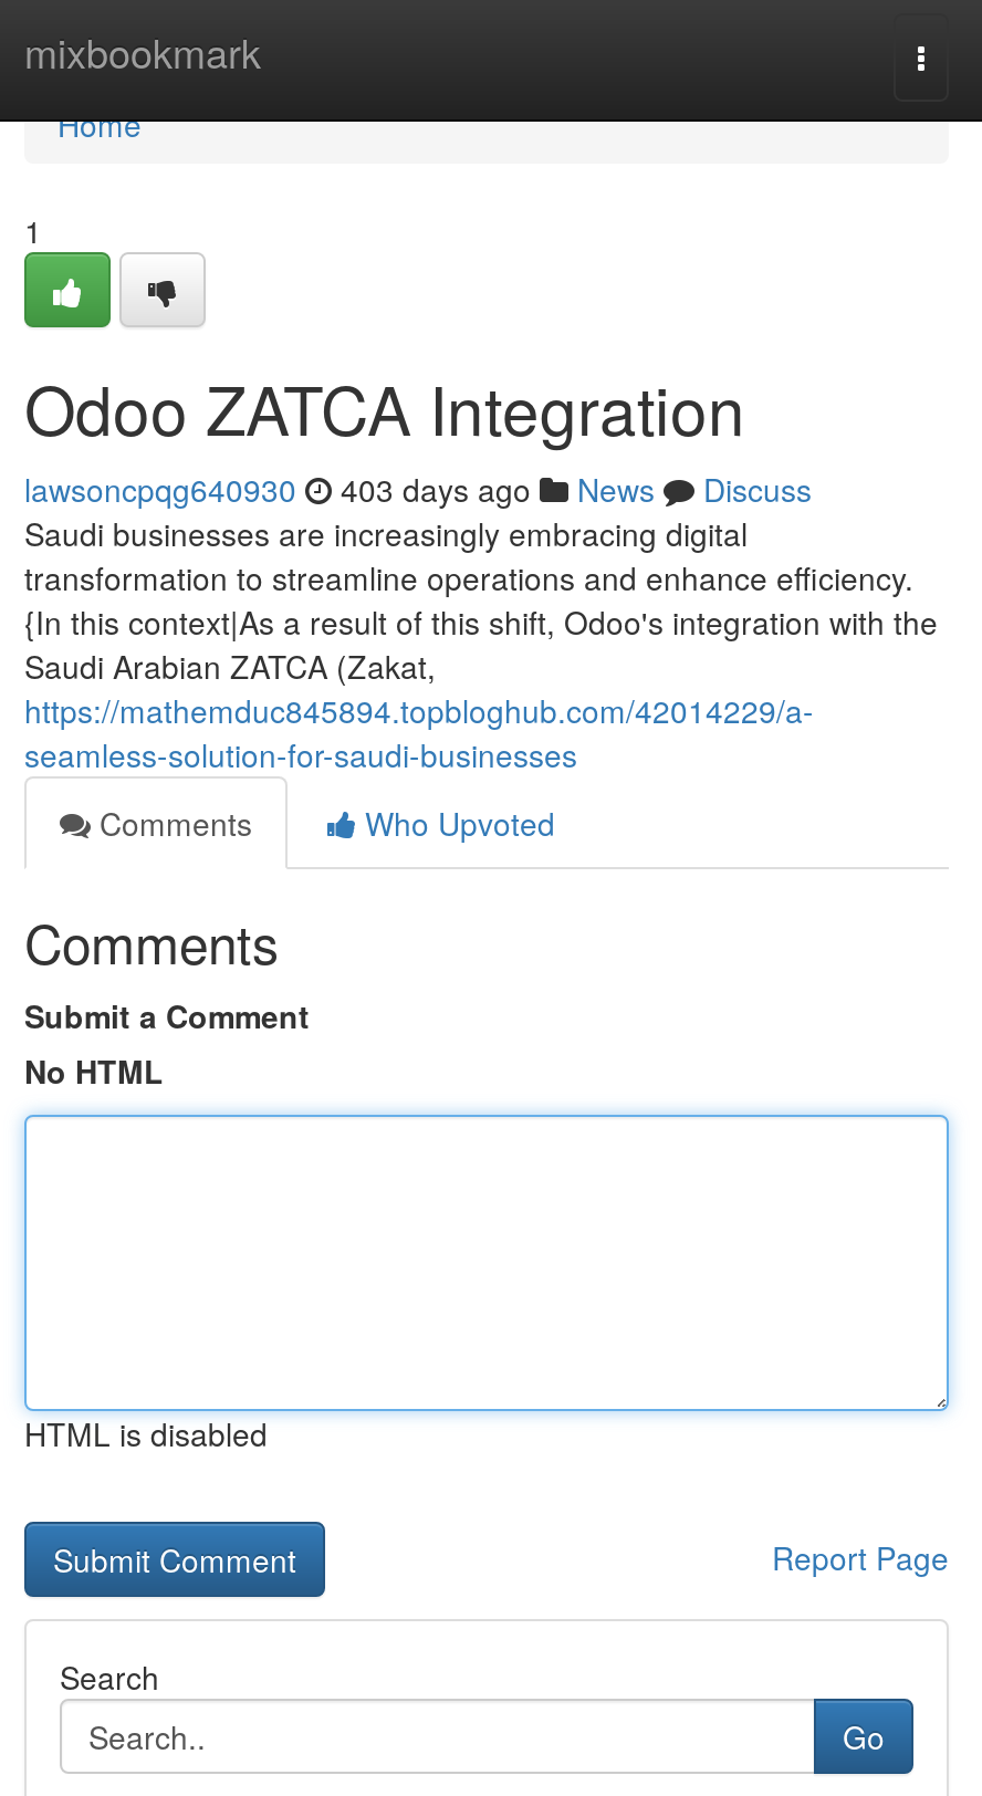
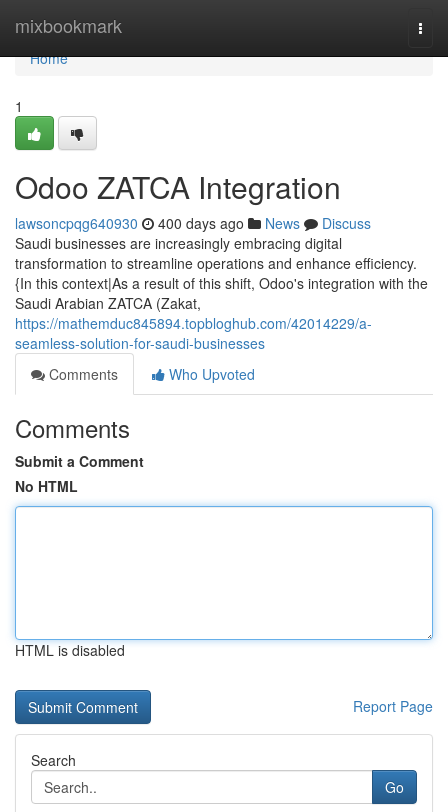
- lawsoncpqg640930 403 days ago News Discuss
+ lawsoncpqg640930 400 days ago News Discuss
